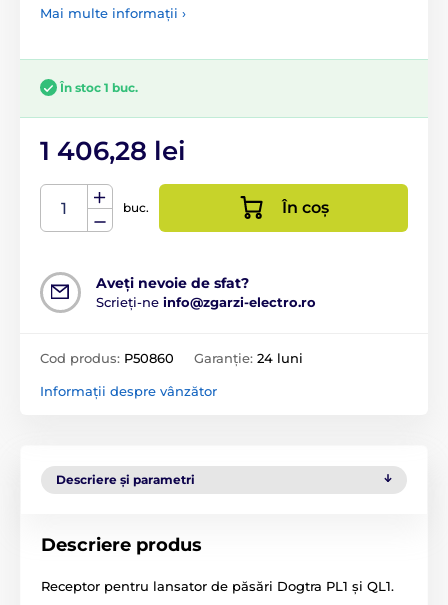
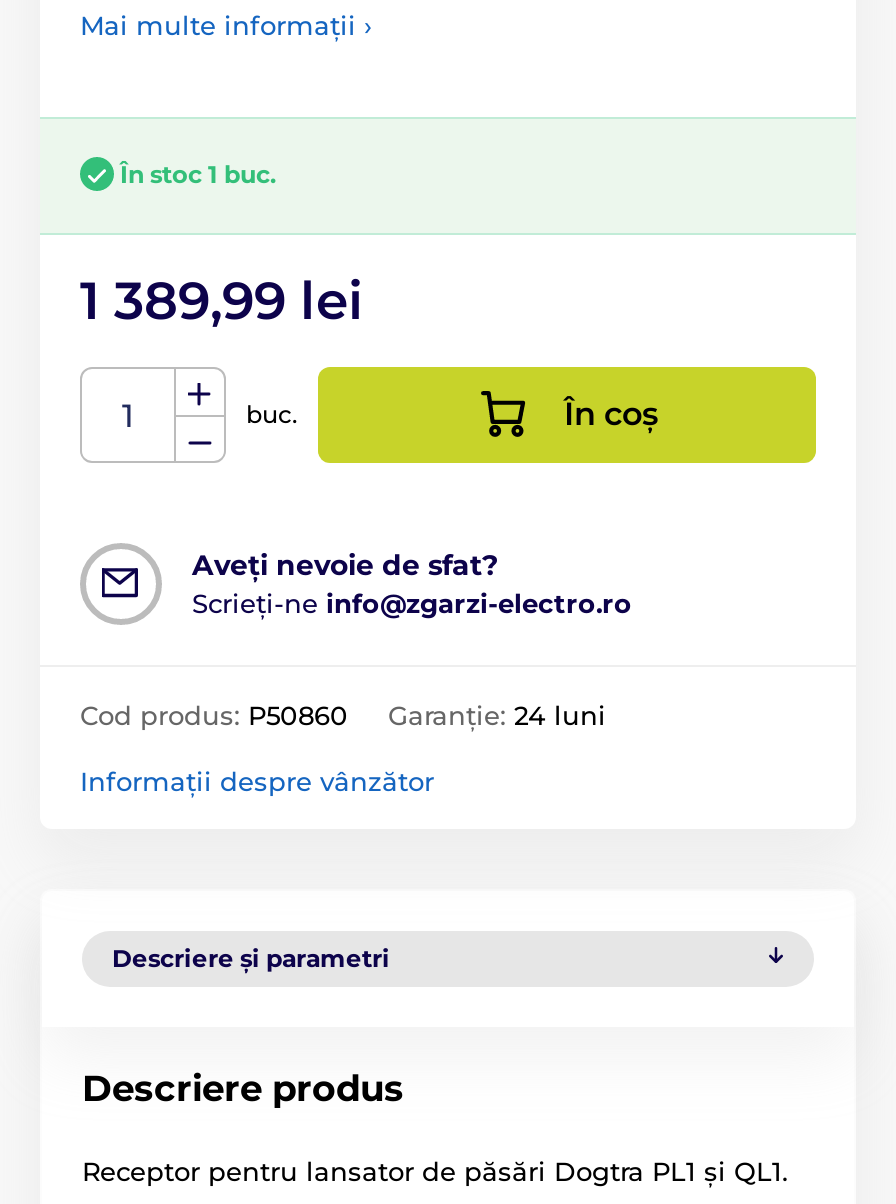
- 1 406,28 lei
+ 1 389,99 lei
